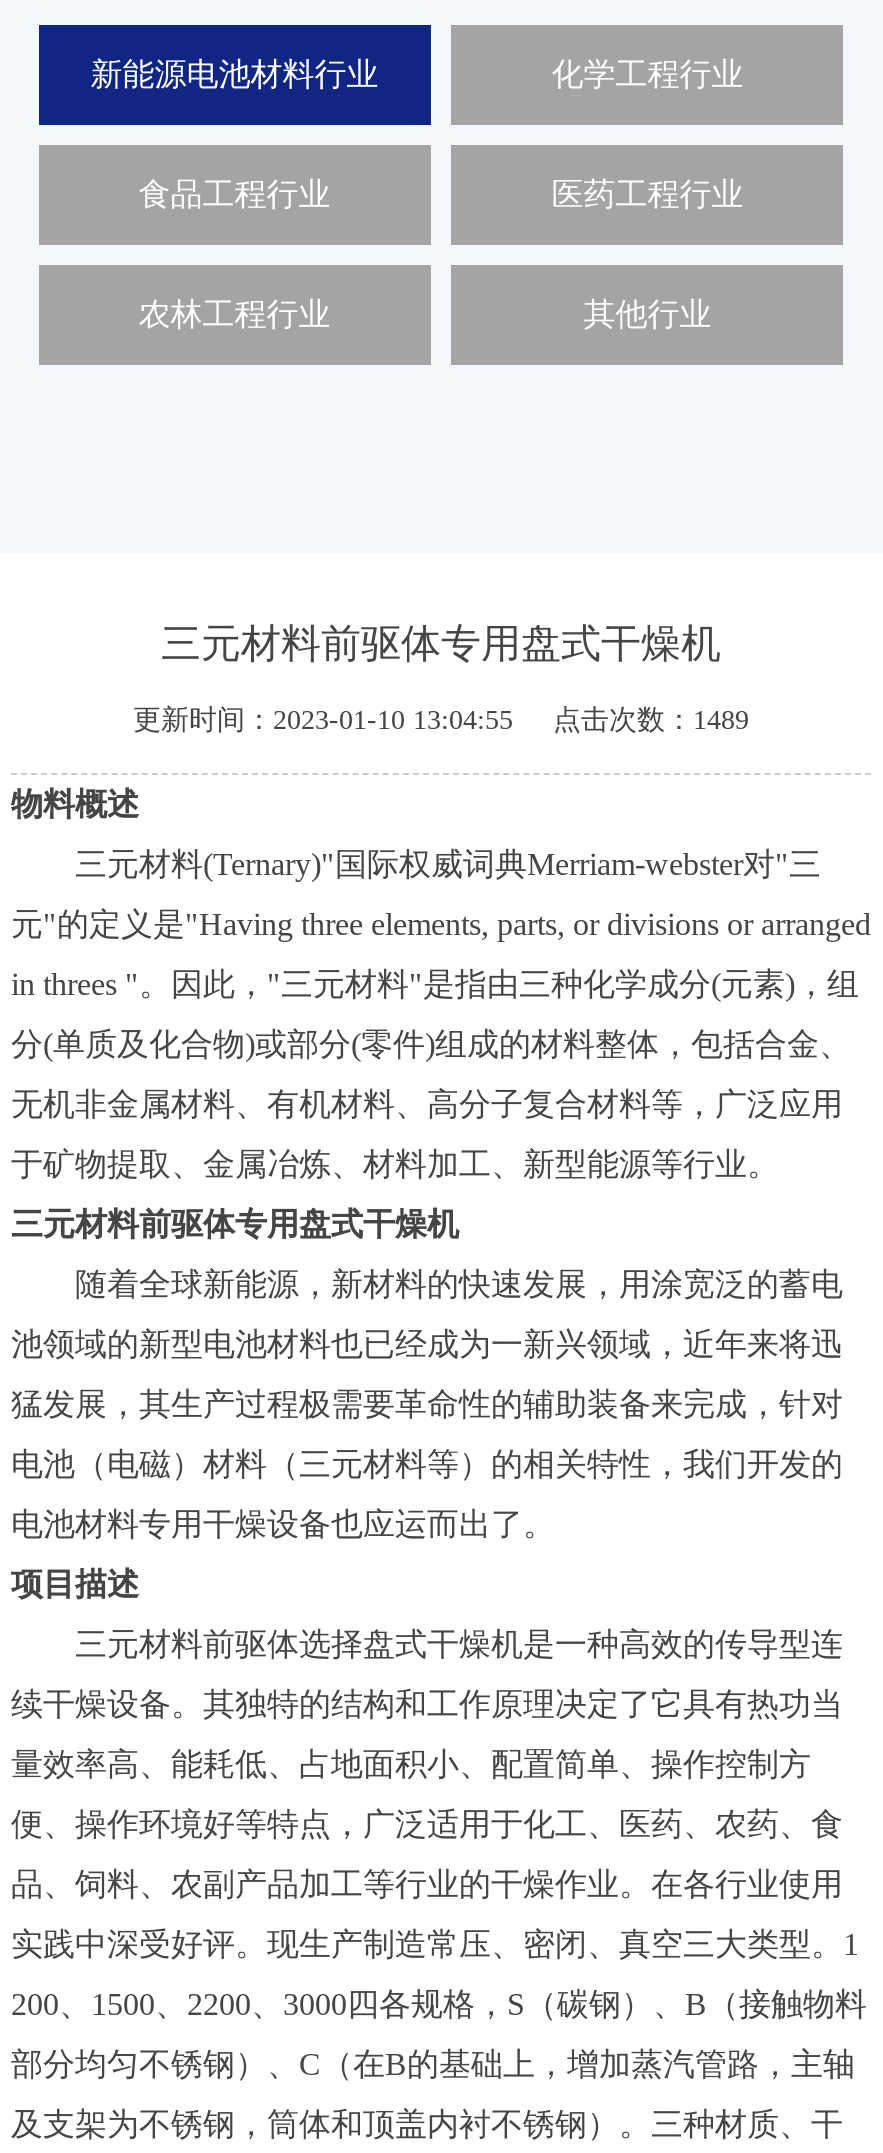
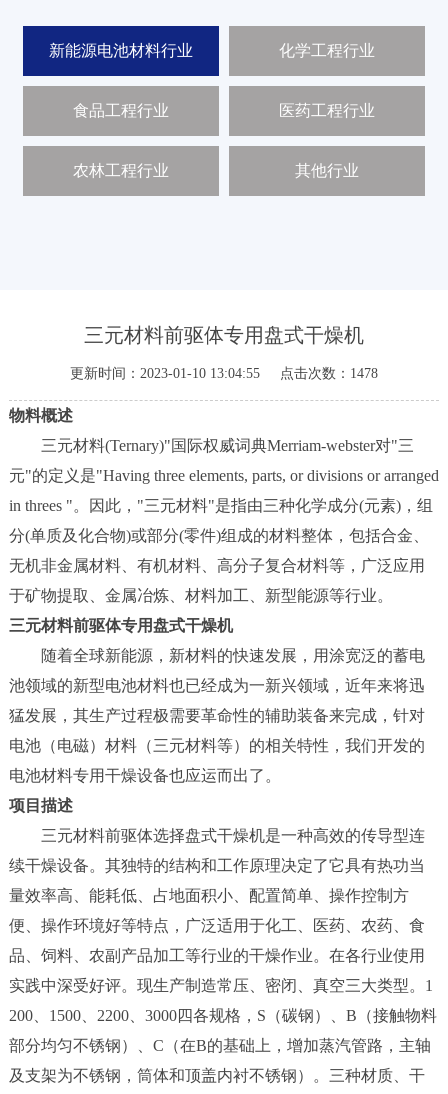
- 更新时间：2023-01-10 13:04:55 点击次数：1489
+ 更新时间：2023-01-10 13:04:55 点击次数：1478
